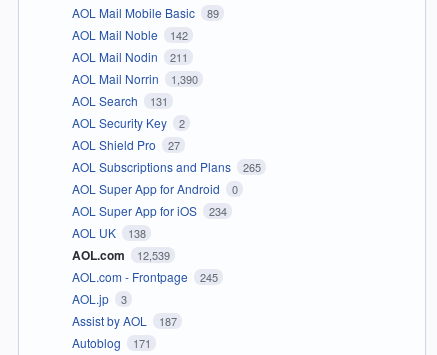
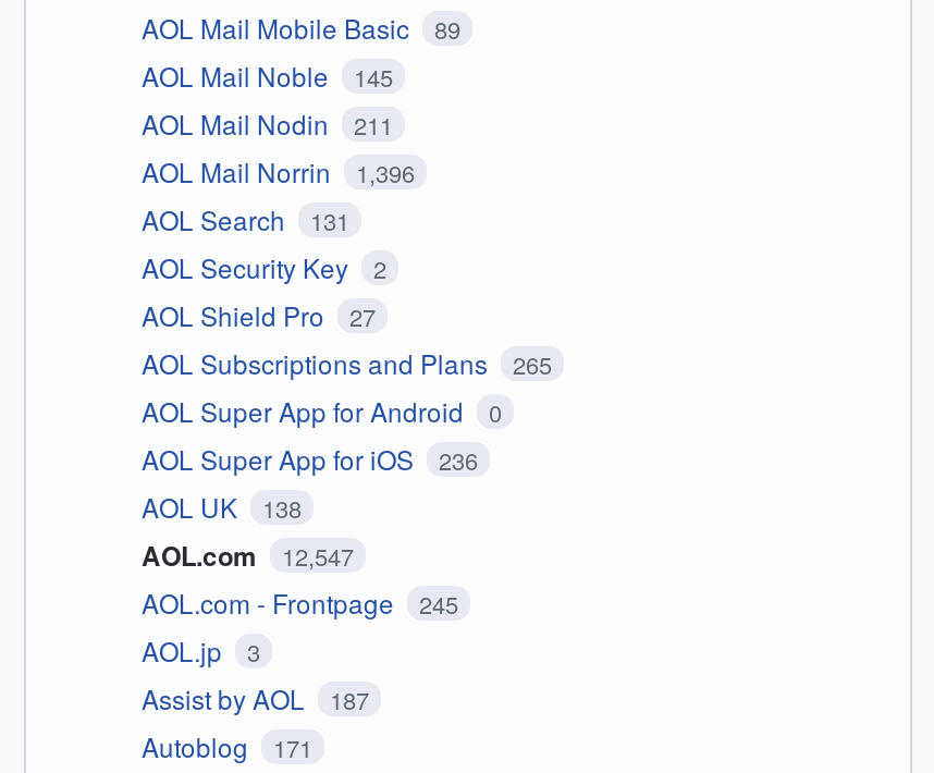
- AOL Mail Noble 142
+ AOL Mail Noble 145

- AOL Mail Norrin 1,390
+ AOL Mail Norrin 1,396

- AOL Super App for iOS 234
+ AOL Super App for iOS 236

- AOL.com 12,539
+ AOL.com 12,547
